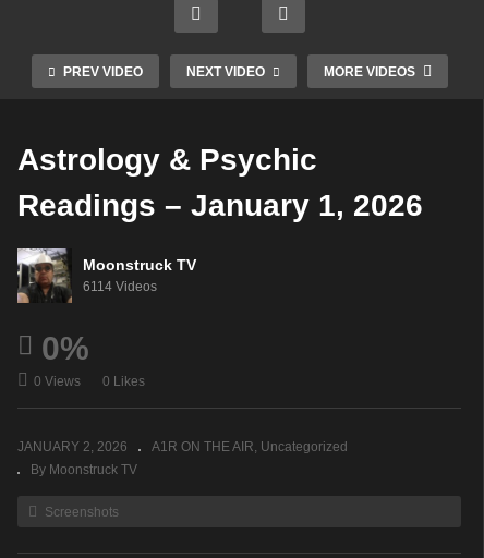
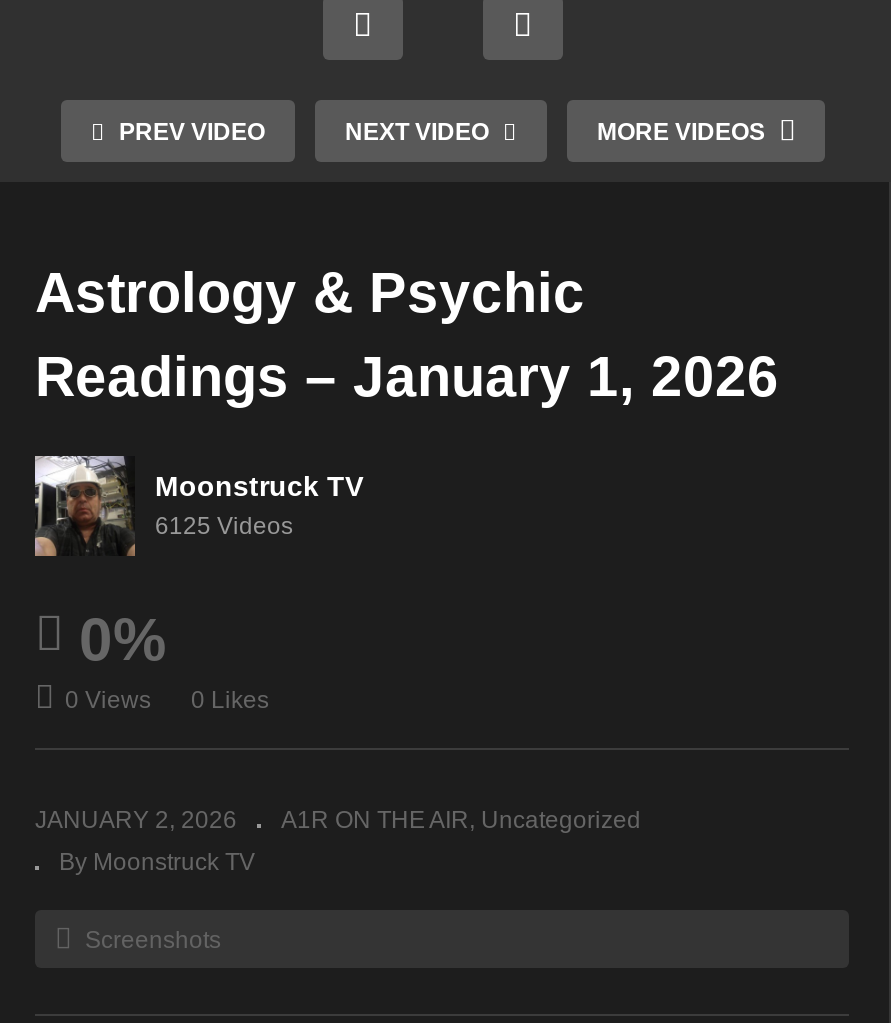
- 6114 Videos
+ 6125 Videos
